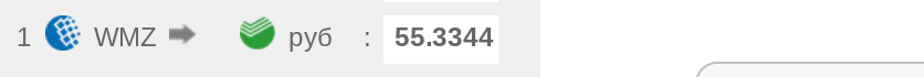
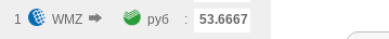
- 55.3344
+ 53.6667
